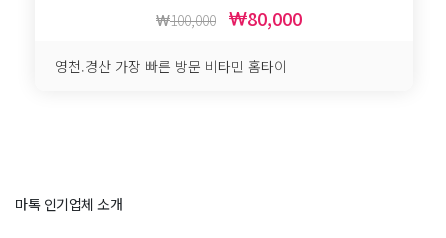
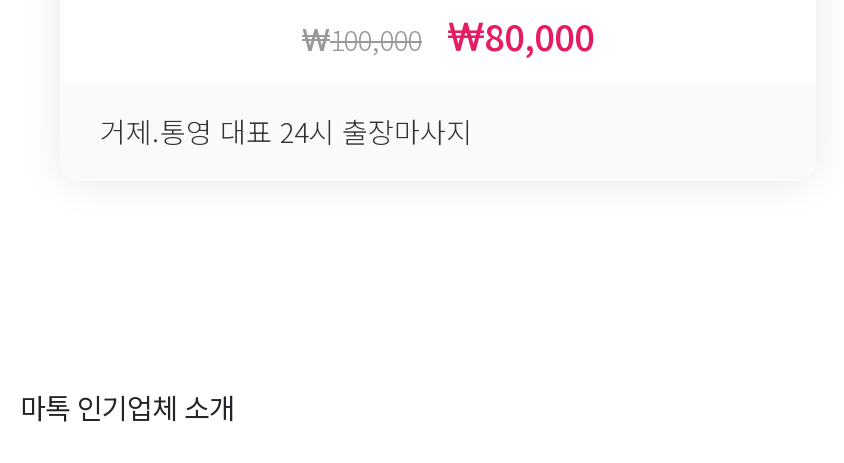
- 영천.경산 가장 빠른 방문 비타민 홈타이
+ 거제.통영 대표 24시 출장마사지
